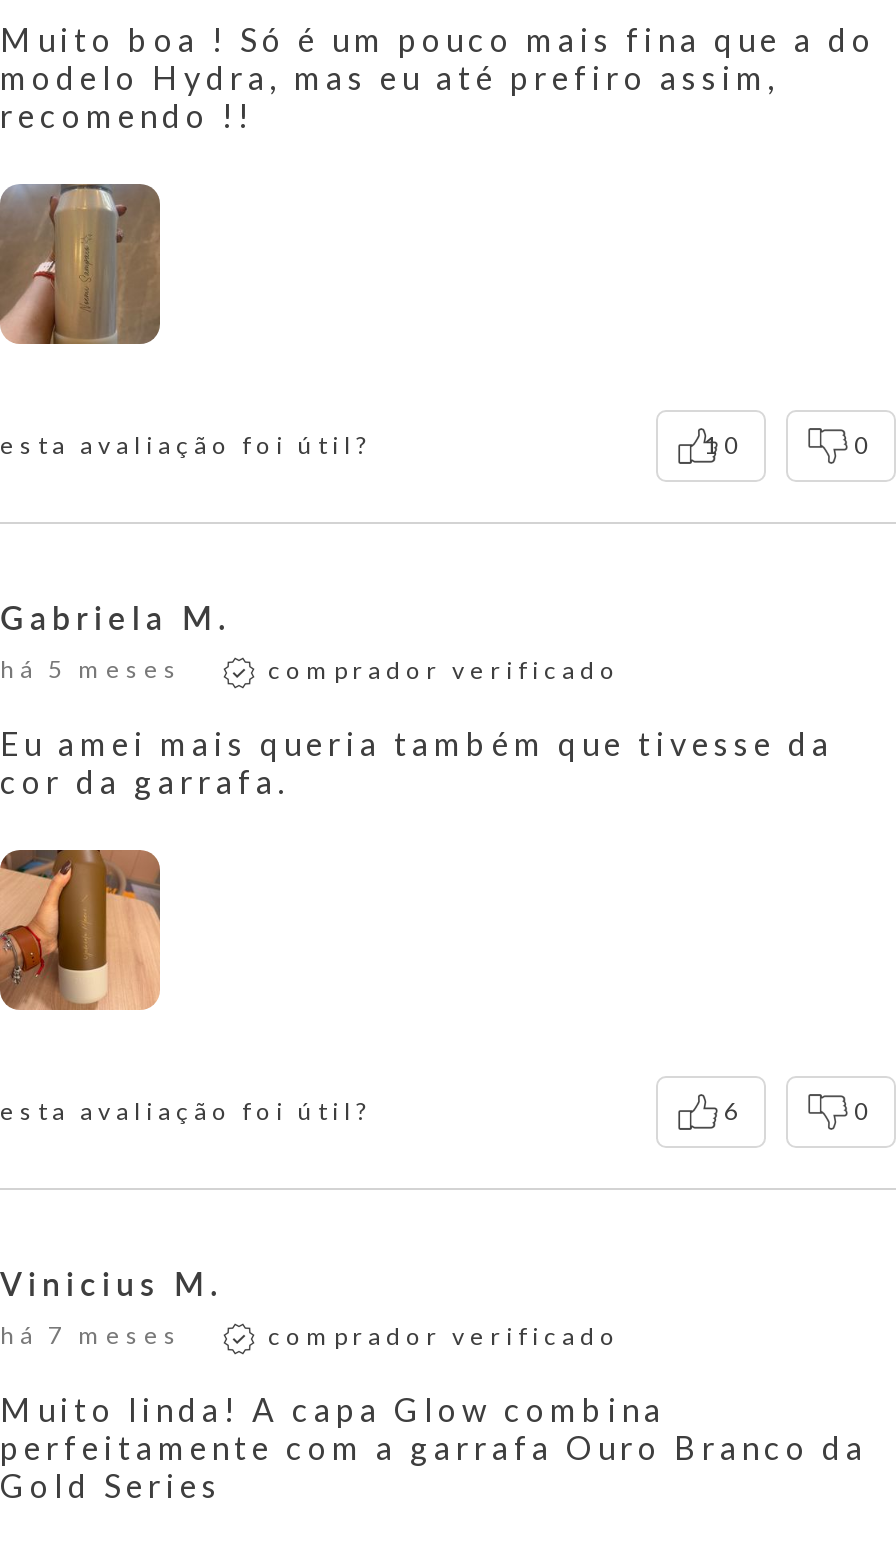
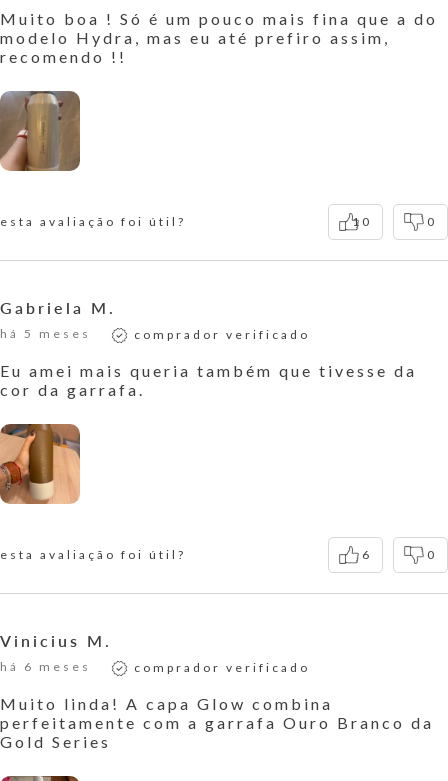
- há 7 meses
+ há 6 meses
